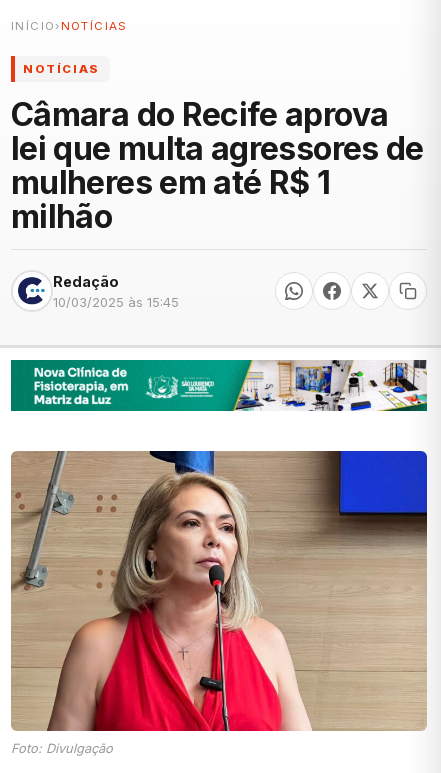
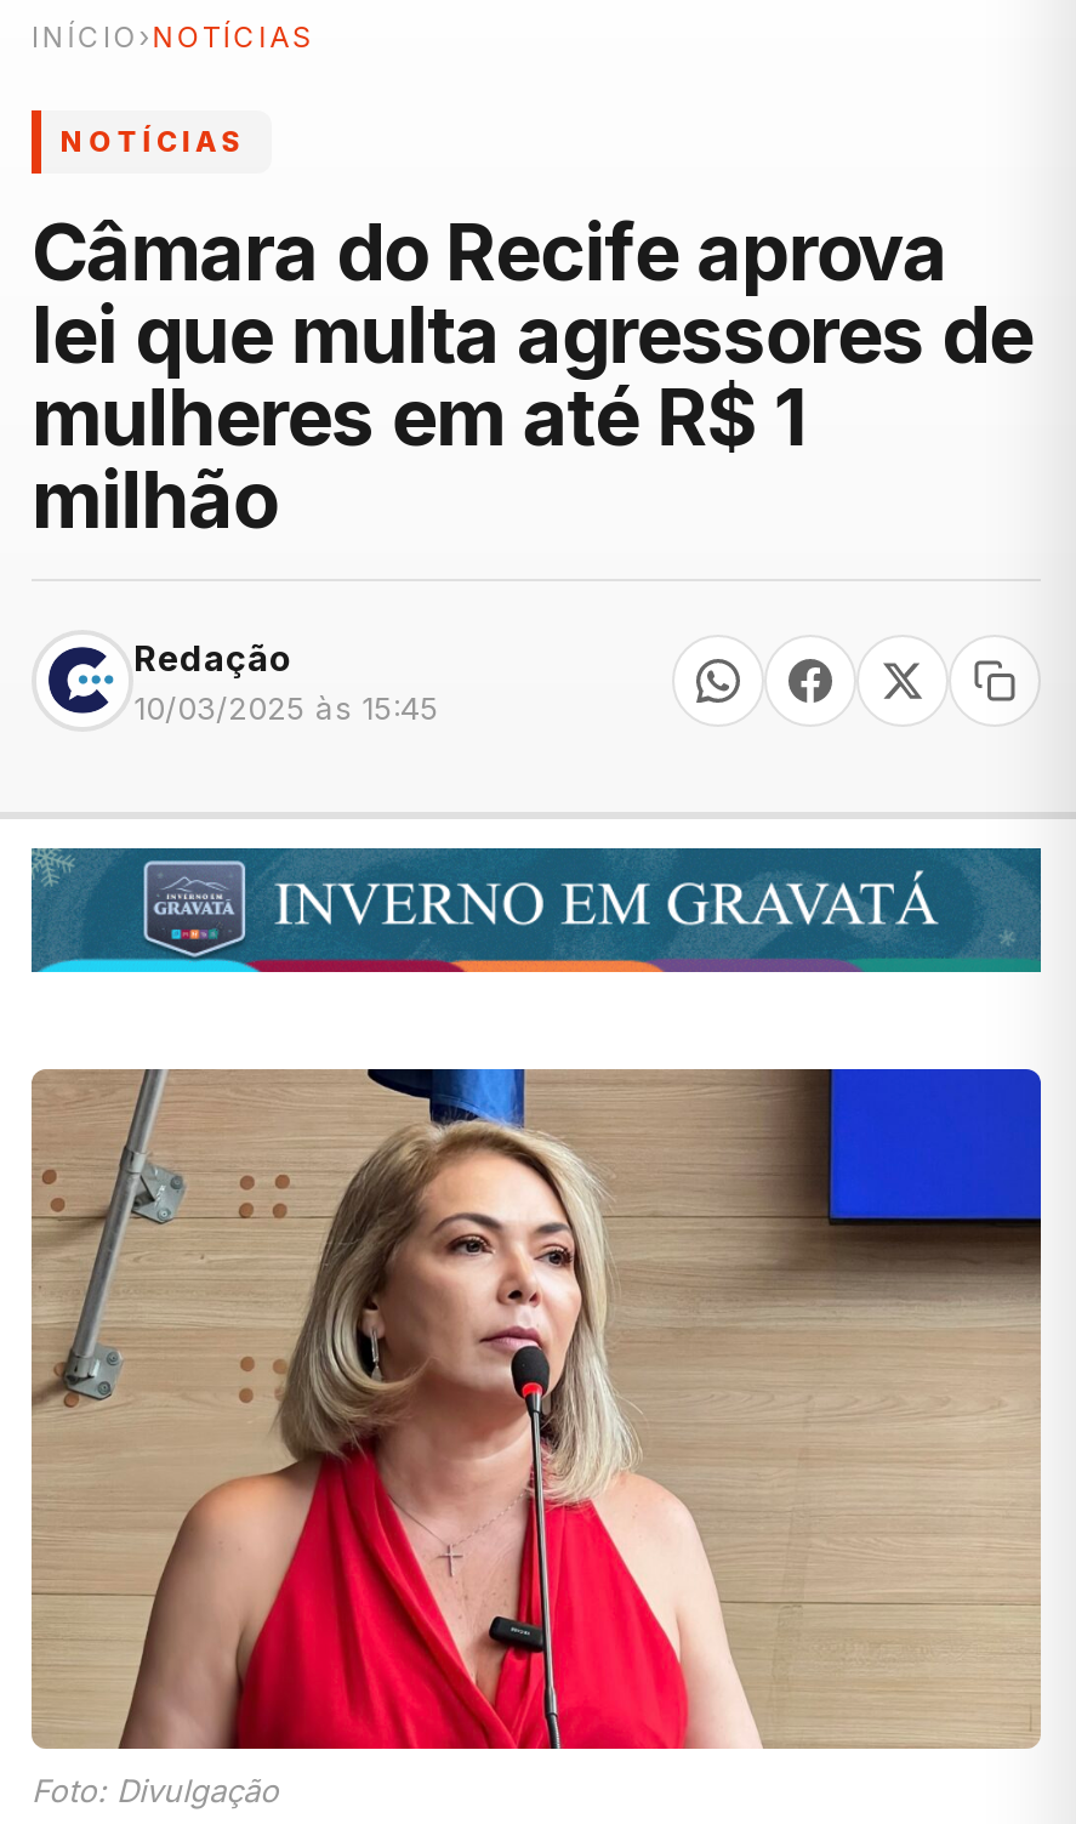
- [image]
+ [image]
